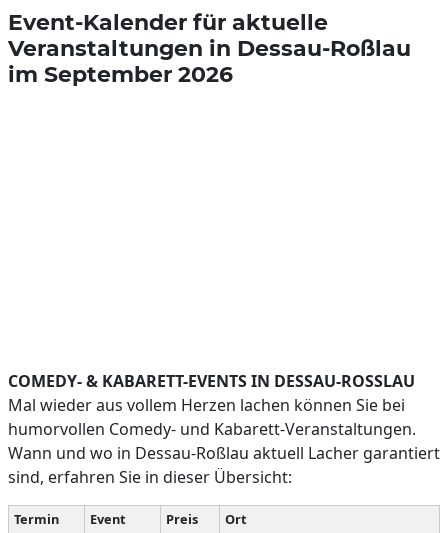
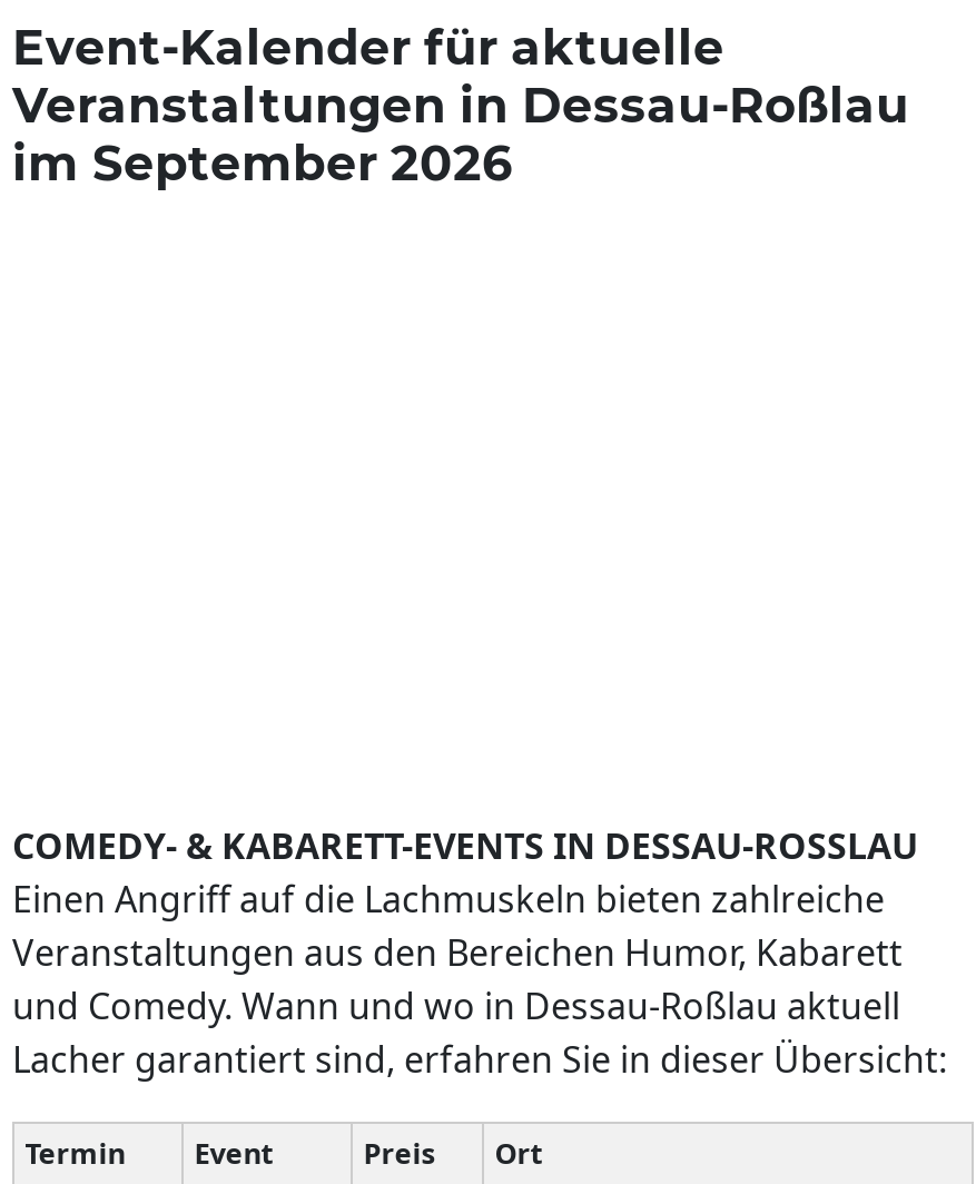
- Mal wieder aus vollem Herzen lachen können Sie bei
- humorvollen Comedy- und Kabarett-Veranstaltungen.
- Wann und wo in Dessau-Roßlau aktuell Lacher garantiert
- sind, erfahren Sie in dieser Übersicht:
+ Einen Angriff auf die Lachmuskeln bieten zahlreiche
+ Veranstaltungen aus den Bereichen Humor, Kabarett
+ und Comedy. Wann und wo in Dessau-Roßlau aktuell
+ Lacher garantiert sind, erfahren Sie in dieser Übersicht:
